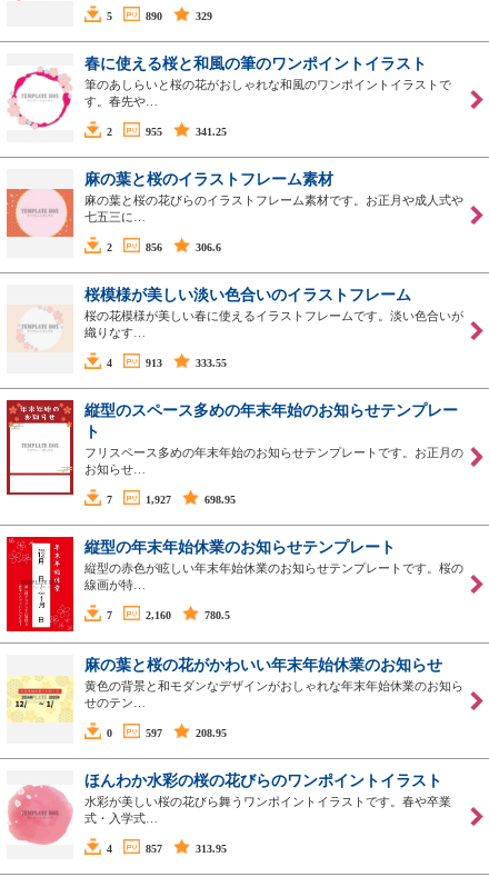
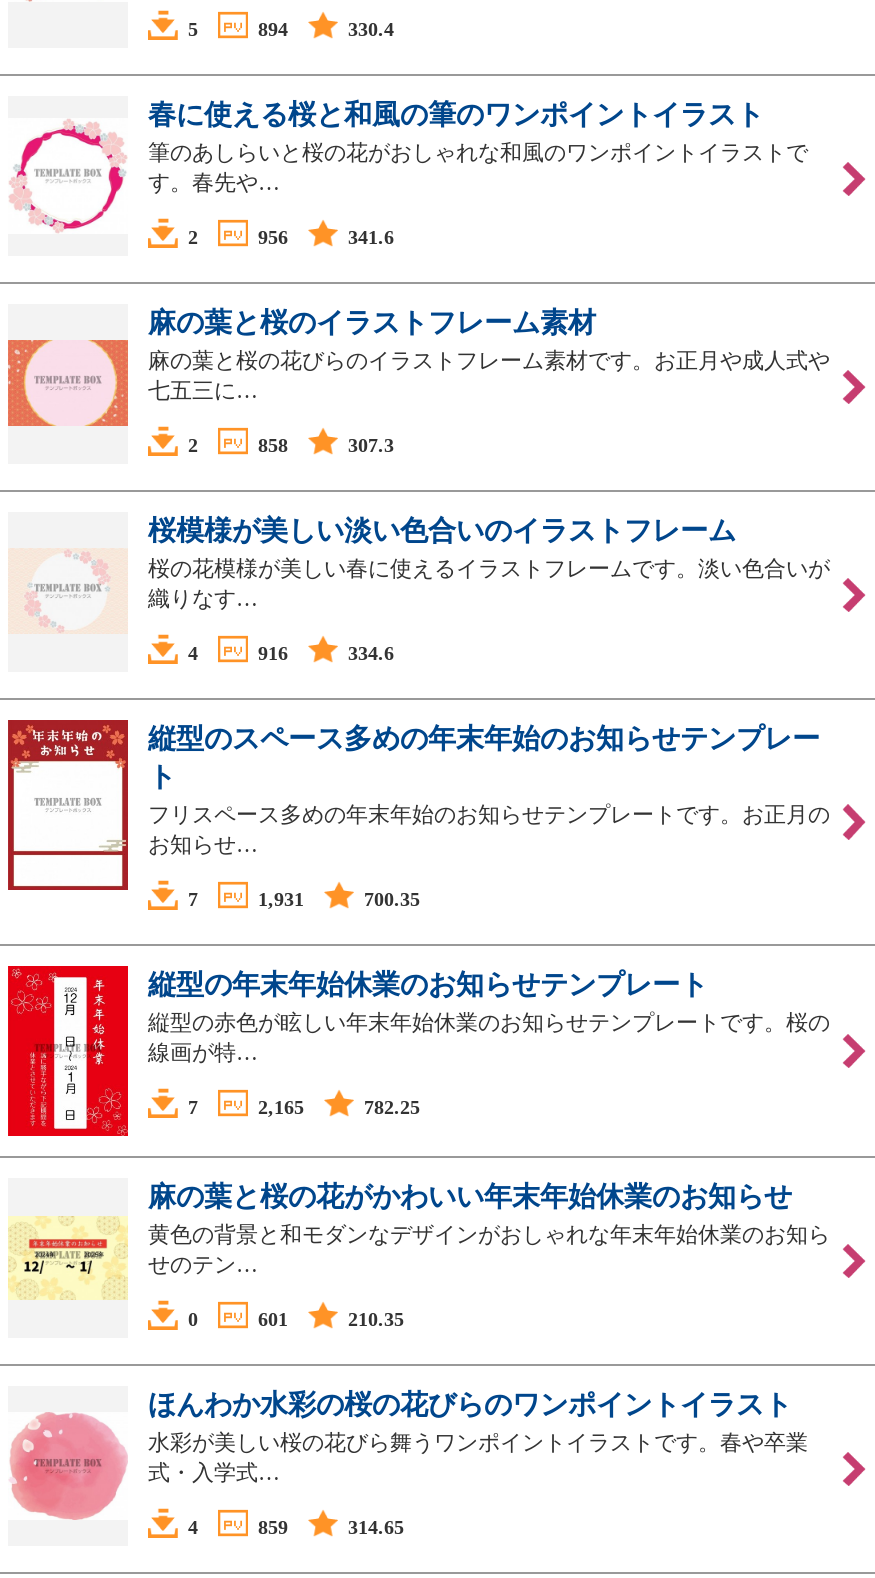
- 890
+ 894

- 329
+ 330.4

- 955
+ 956

- 341.25
+ 341.6

- 856
+ 858

- 306.6
+ 307.3

- 913
+ 916

- 333.55
+ 334.6

- 1,927
+ 1,931

- 698.95
+ 700.35

- 2,160
+ 2,165

- 780.5
+ 782.25

- 597
+ 601

- 208.95
+ 210.35

- 857
+ 859

- 313.95
+ 314.65
